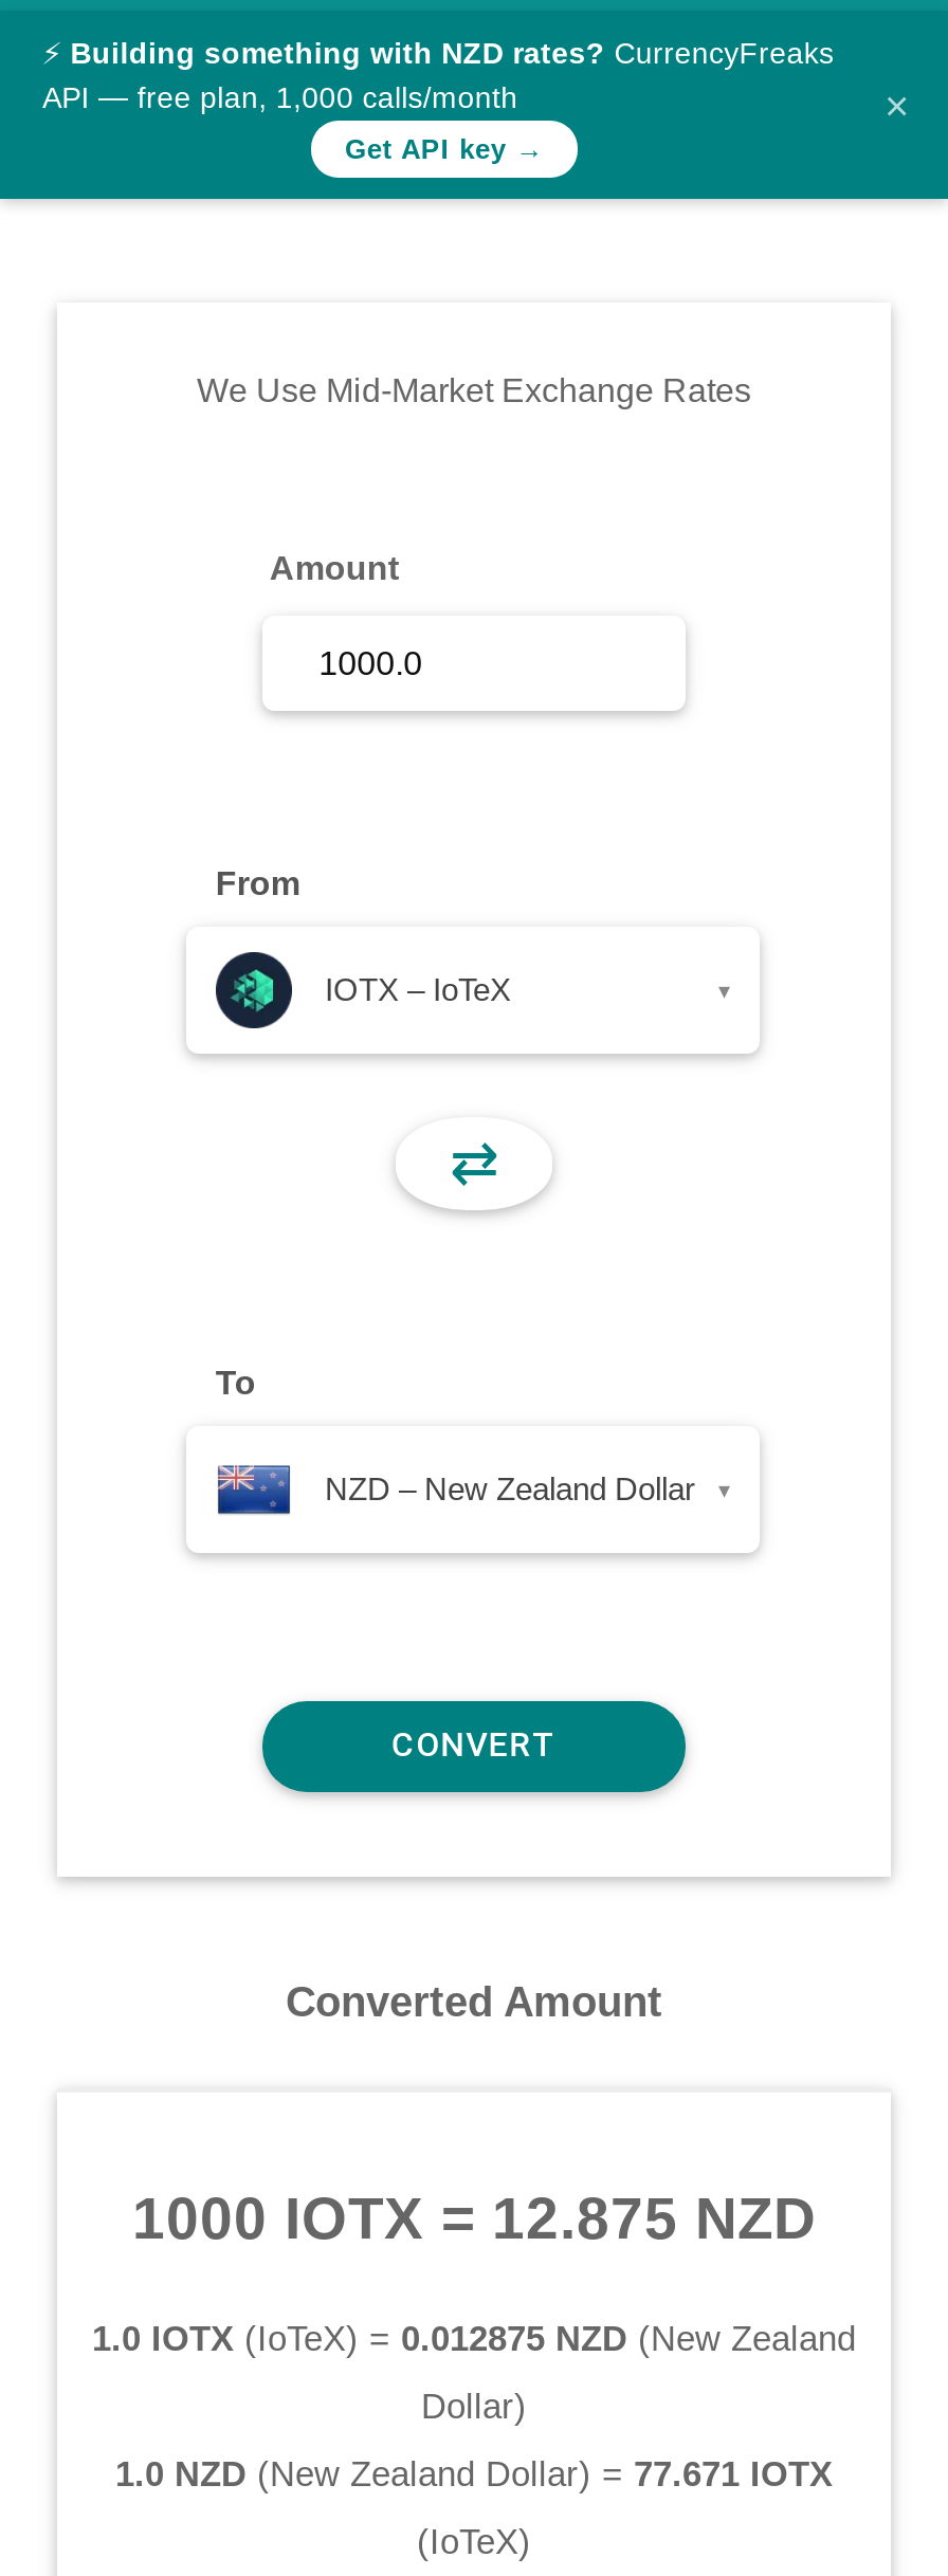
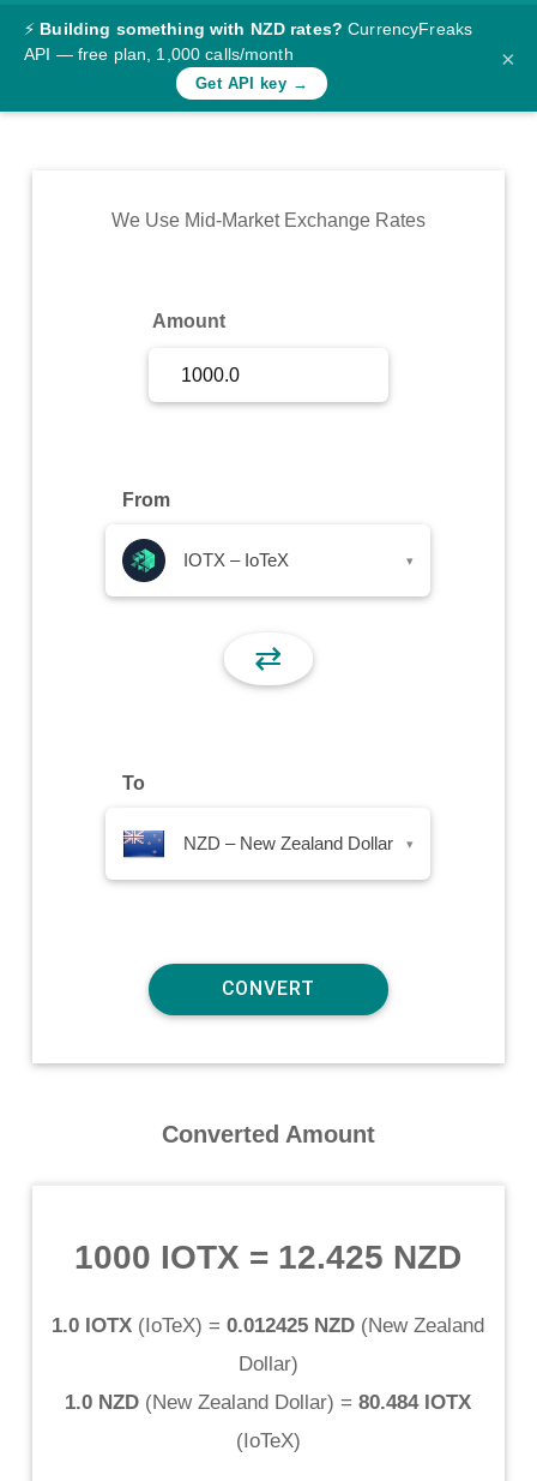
- 1000 IOTX = 12.875 NZD
+ 1000 IOTX = 12.425 NZD

- 1.0 IOTX (IoTeX) = 0.012875 NZD (New Zealand
+ 1.0 IOTX (IoTeX) = 0.012425 NZD (New Zealand

- 1.0 NZD (New Zealand Dollar) = 77.671 IOTX
+ 1.0 NZD (New Zealand Dollar) = 80.484 IOTX
